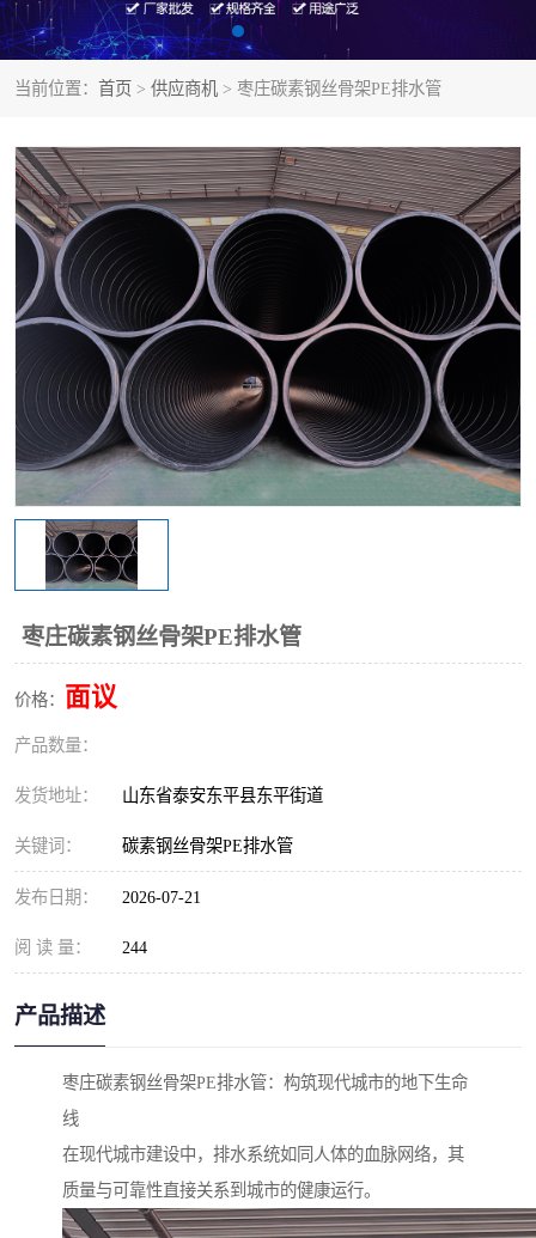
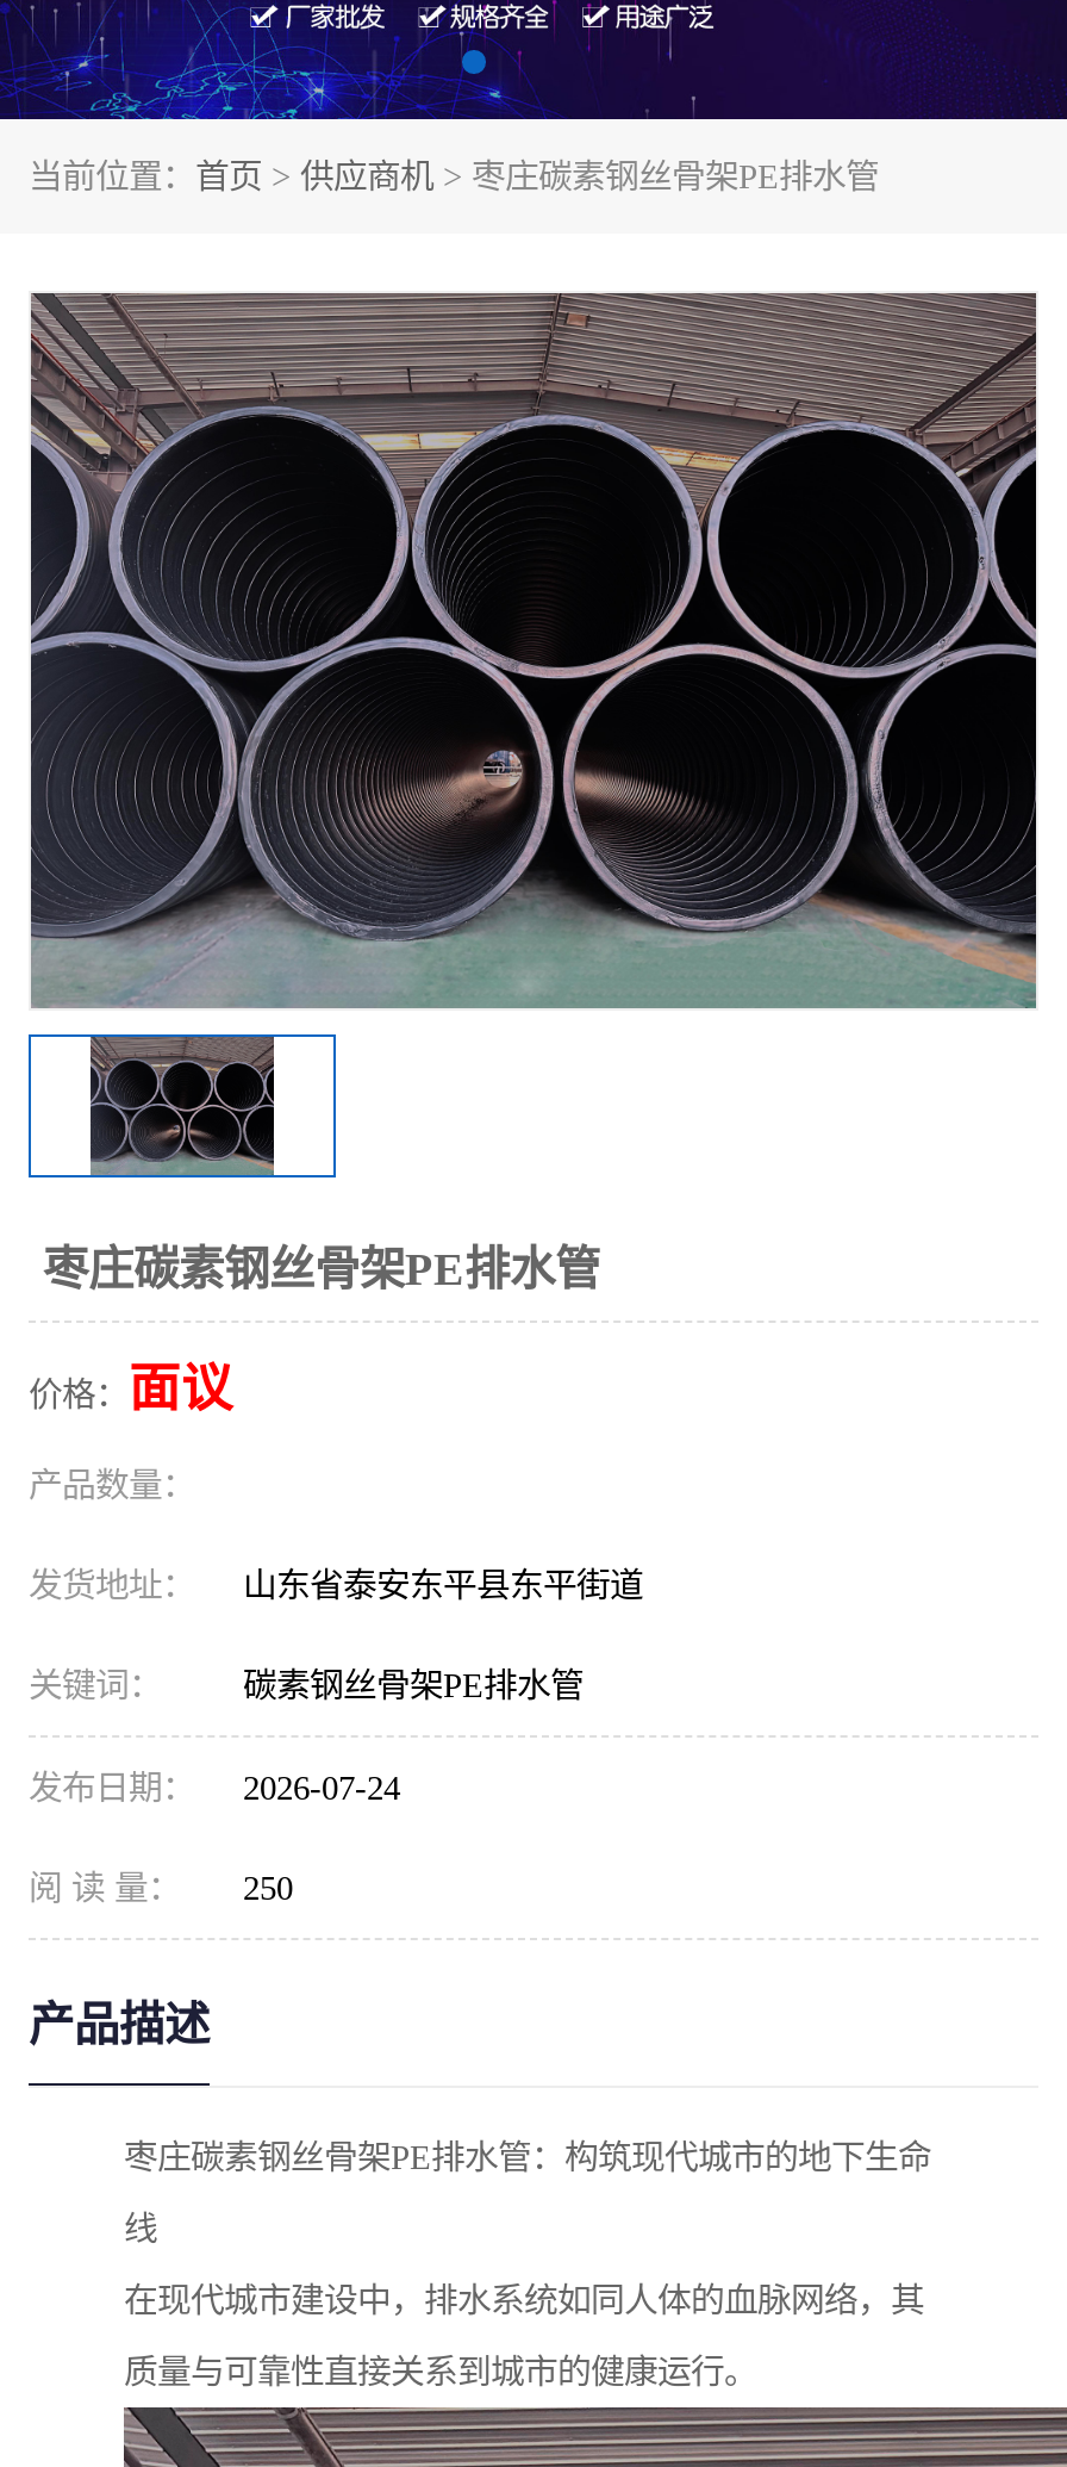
- 发布日期： 2026-07-21
+ 发布日期： 2026-07-24

- 阅 读 量： 244
+ 阅 读 量： 250
